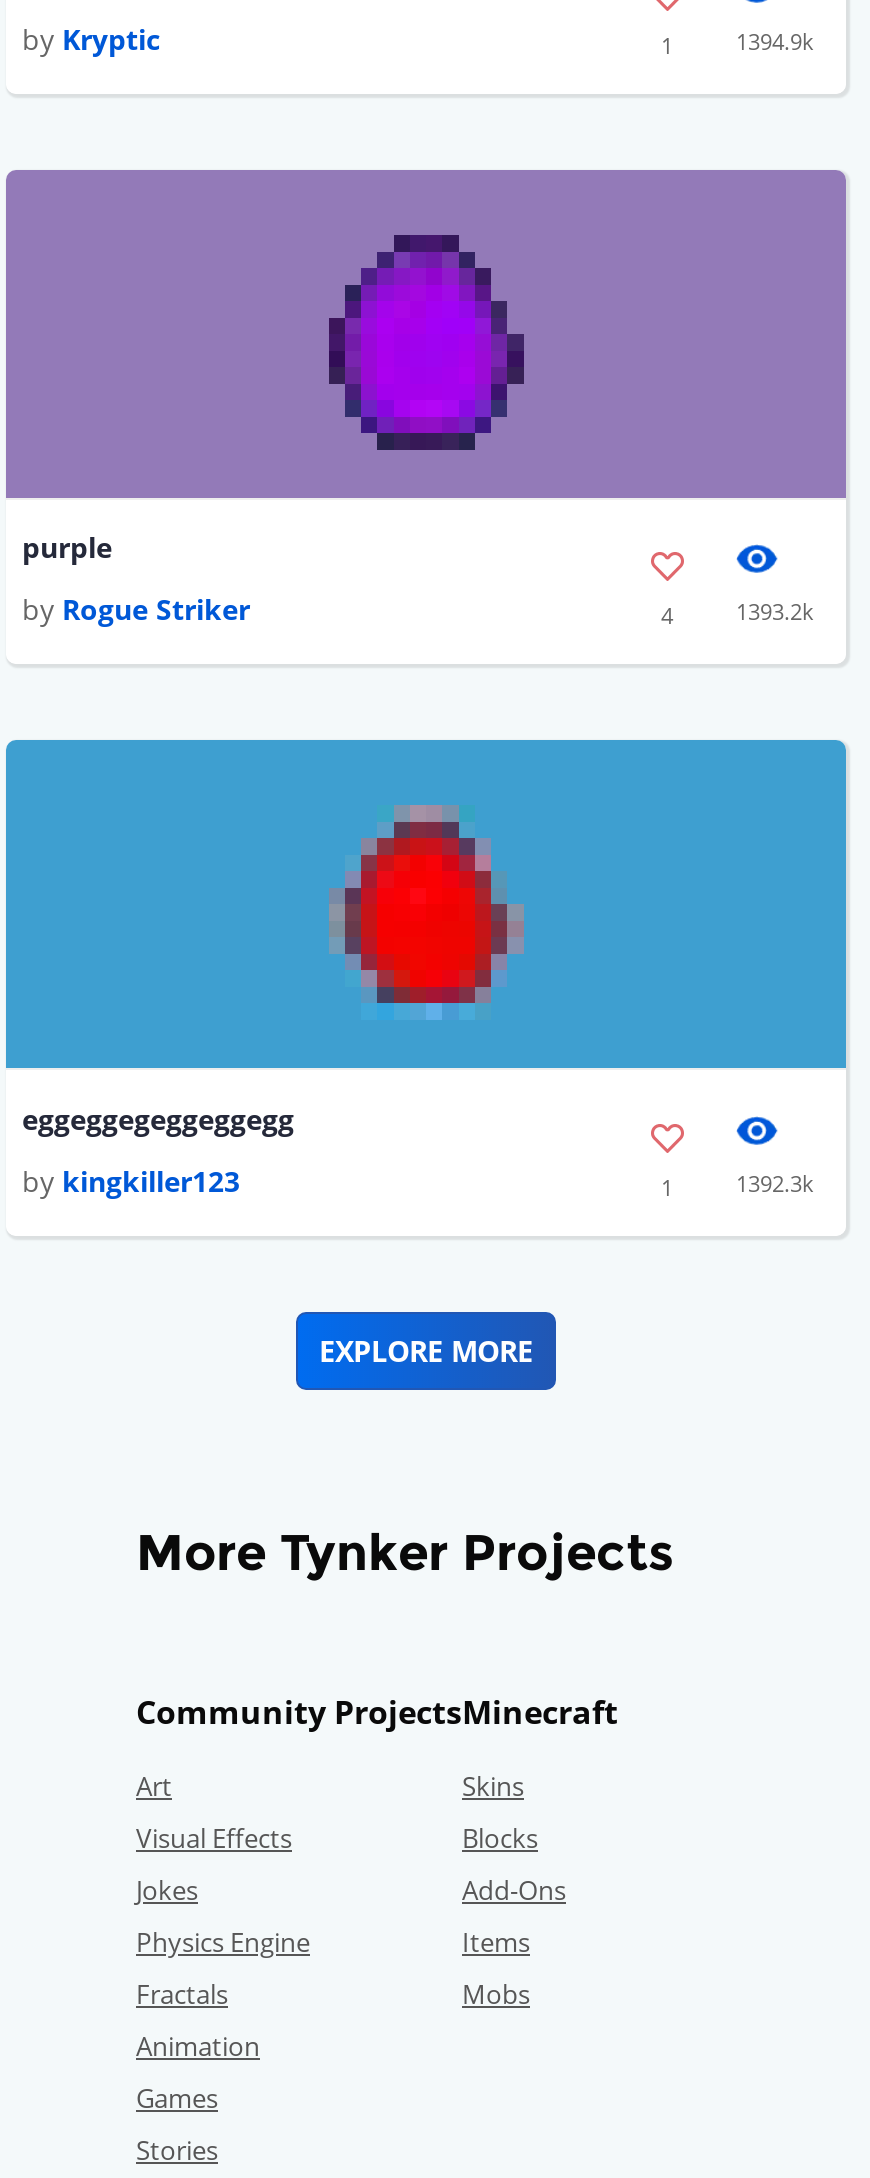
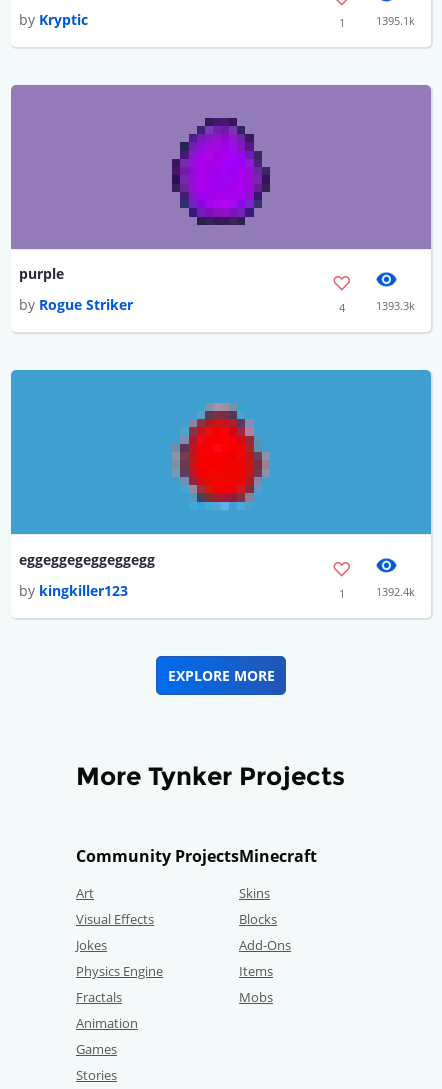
- 1394.9k
+ 1395.1k

- 1393.2k
+ 1393.3k

- 1392.3k
+ 1392.4k
